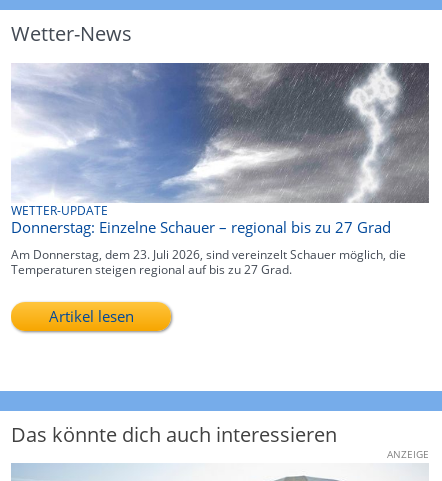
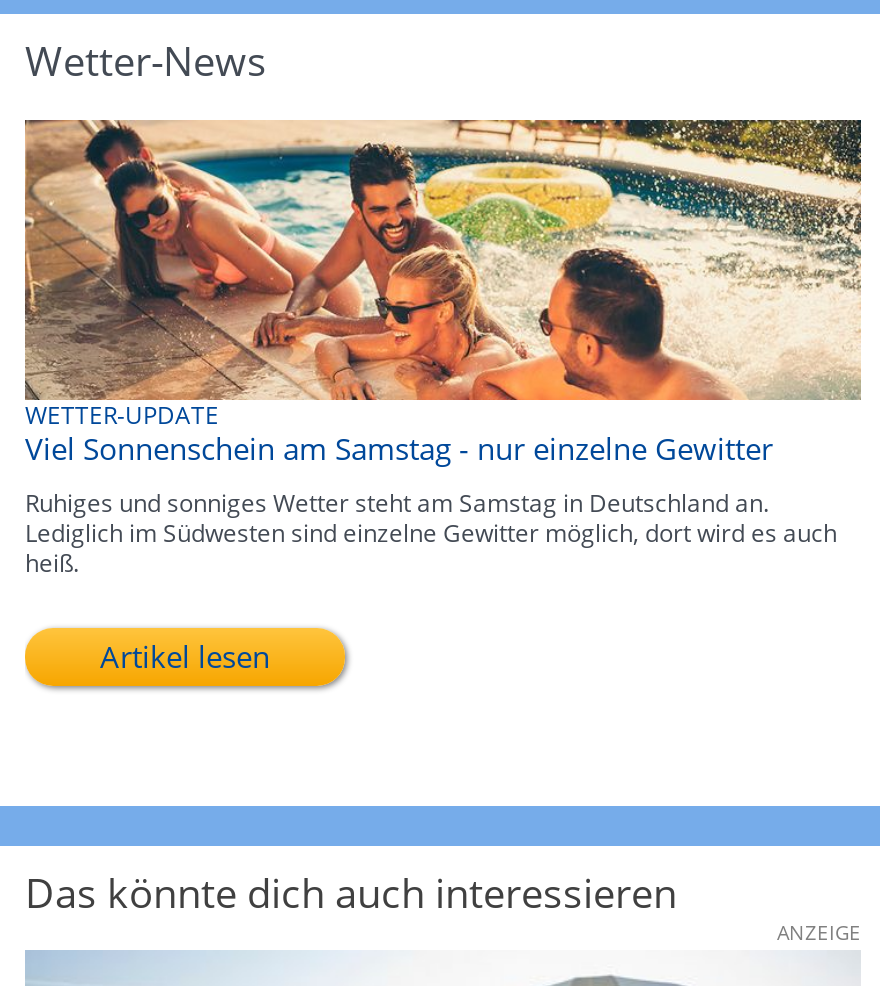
- [image]
- Donnerstag: Einzelne Schauer – regional bis zu 27 Grad
- Am Donnerstag, dem 23. Juli 2026, sind vereinzelt Schauer möglich, die
- Temperaturen steigen regional auf bis zu 27 Grad.
+ [image]
+ Viel Sonnenschein am Samstag - nur einzelne Gewitter
+ Ruhiges und sonniges Wetter steht am Samstag in Deutschland an.
+ Lediglich im Südwesten sind einzelne Gewitter möglich, dort wird es auch
+ heiß.
